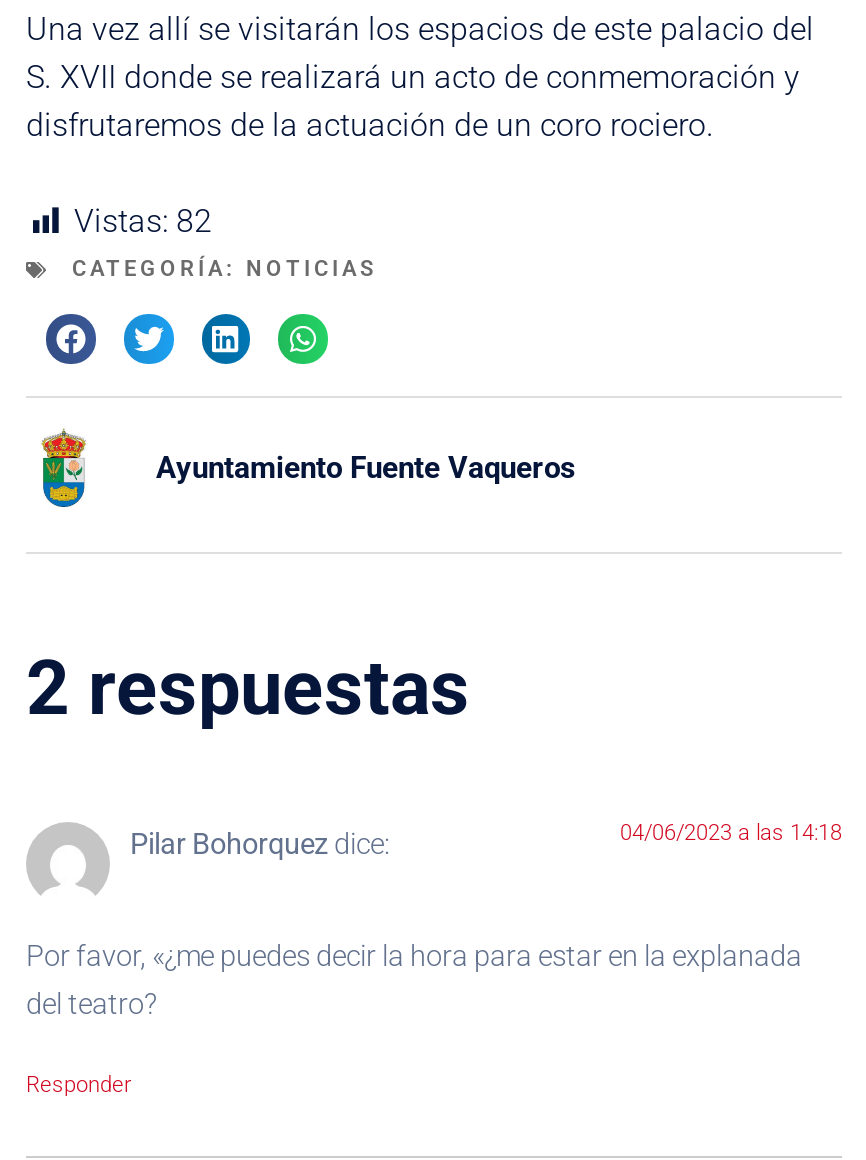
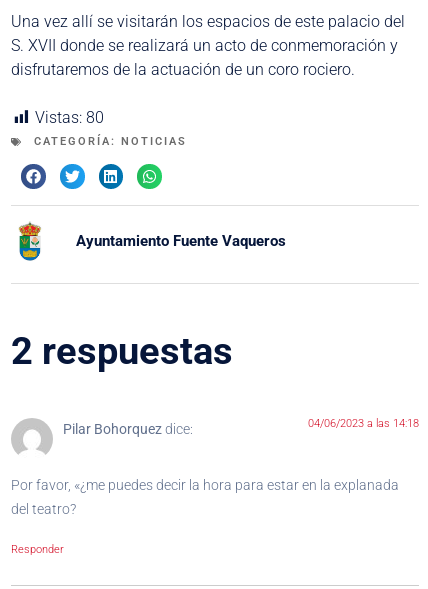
- Vistas: 82
+ Vistas: 80
